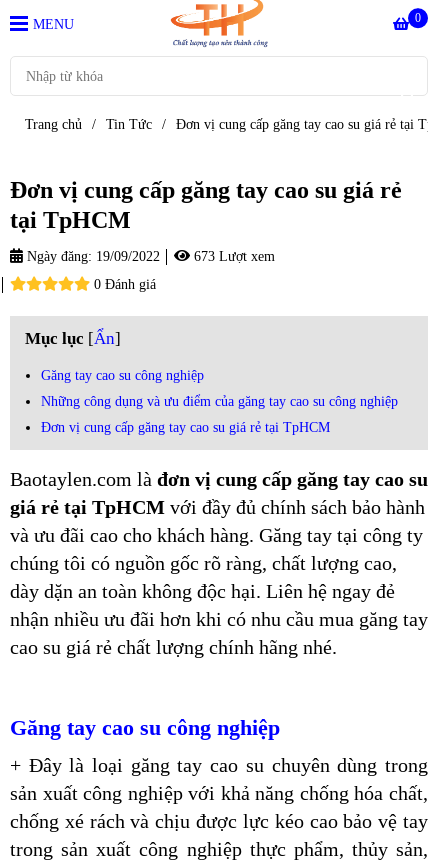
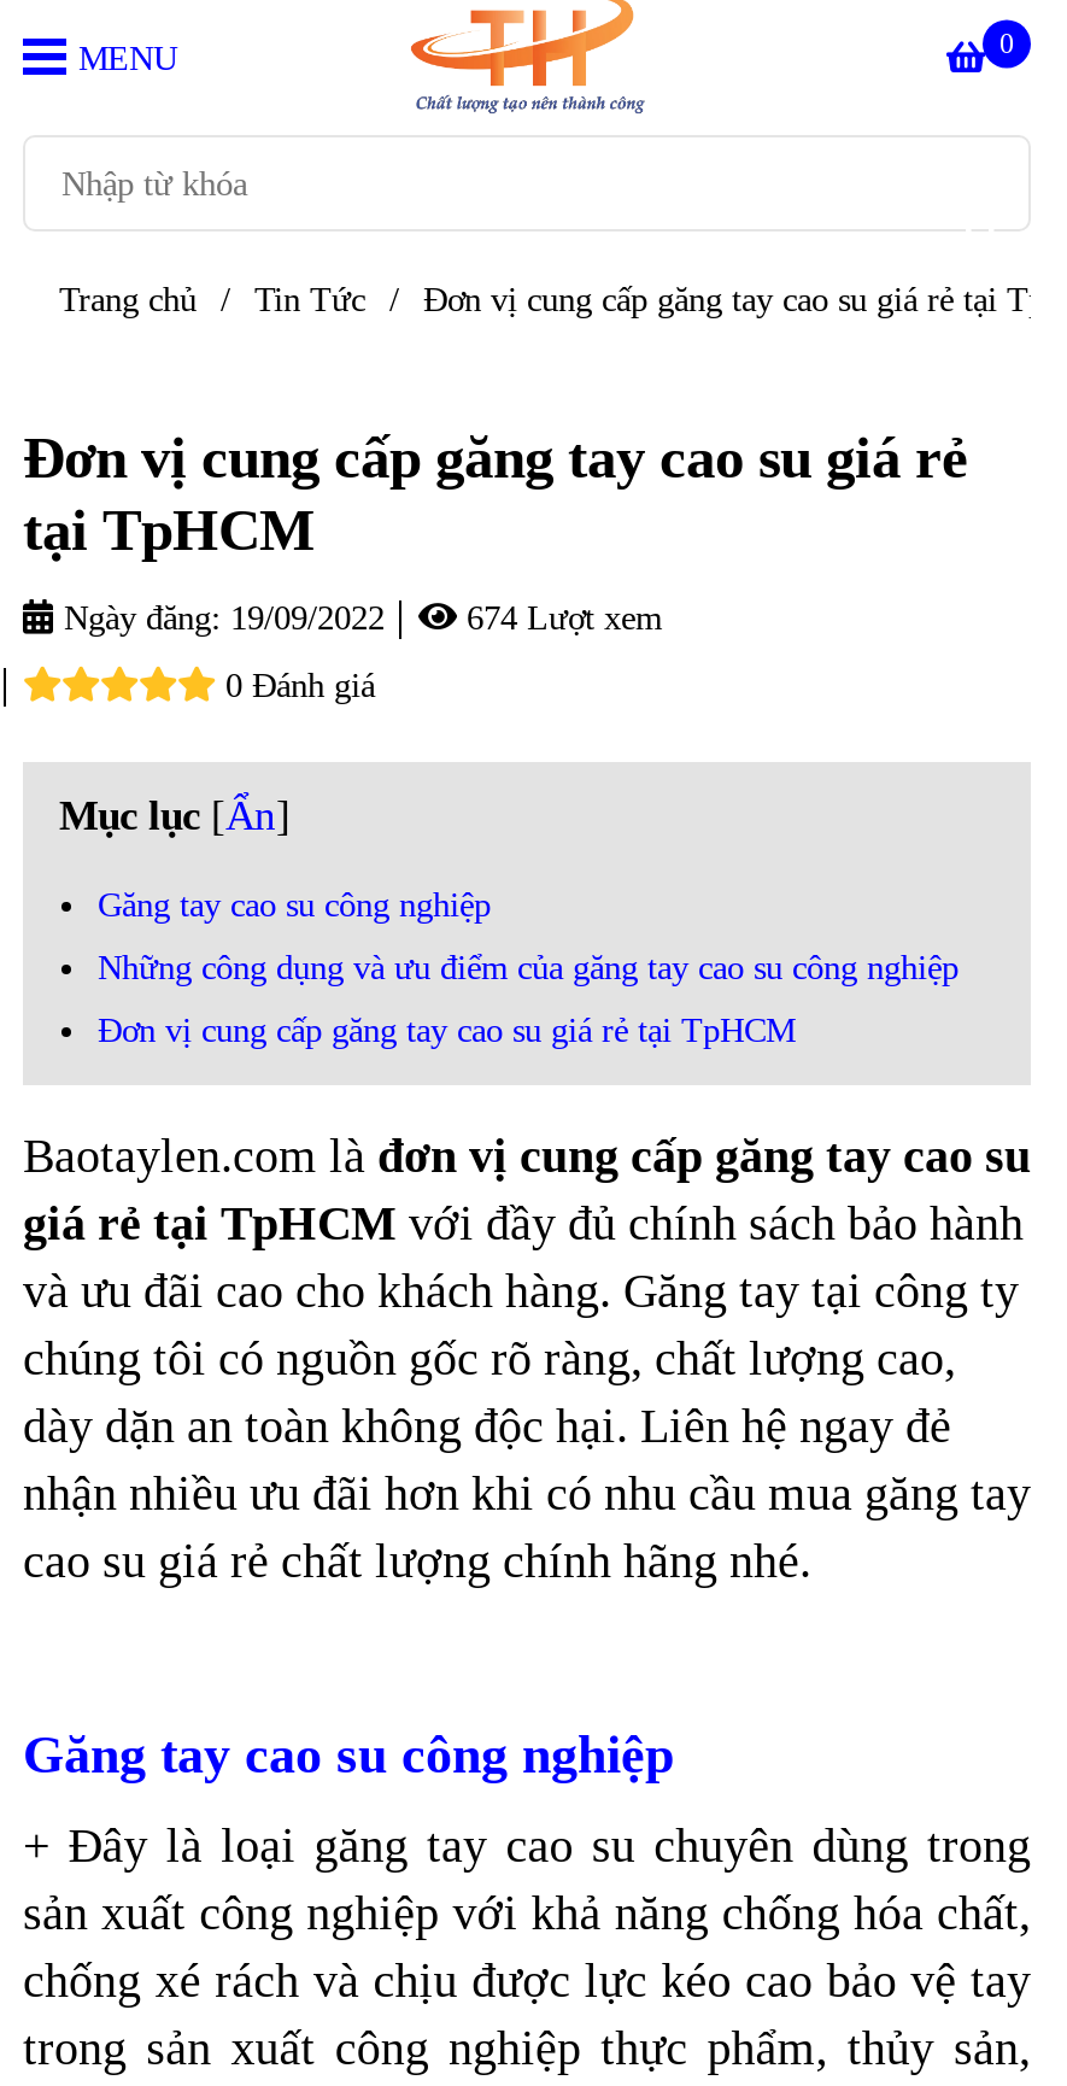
- Ngày đăng: 19/09/2022 673 Lượt xem
+ Ngày đăng: 19/09/2022 674 Lượt xem
